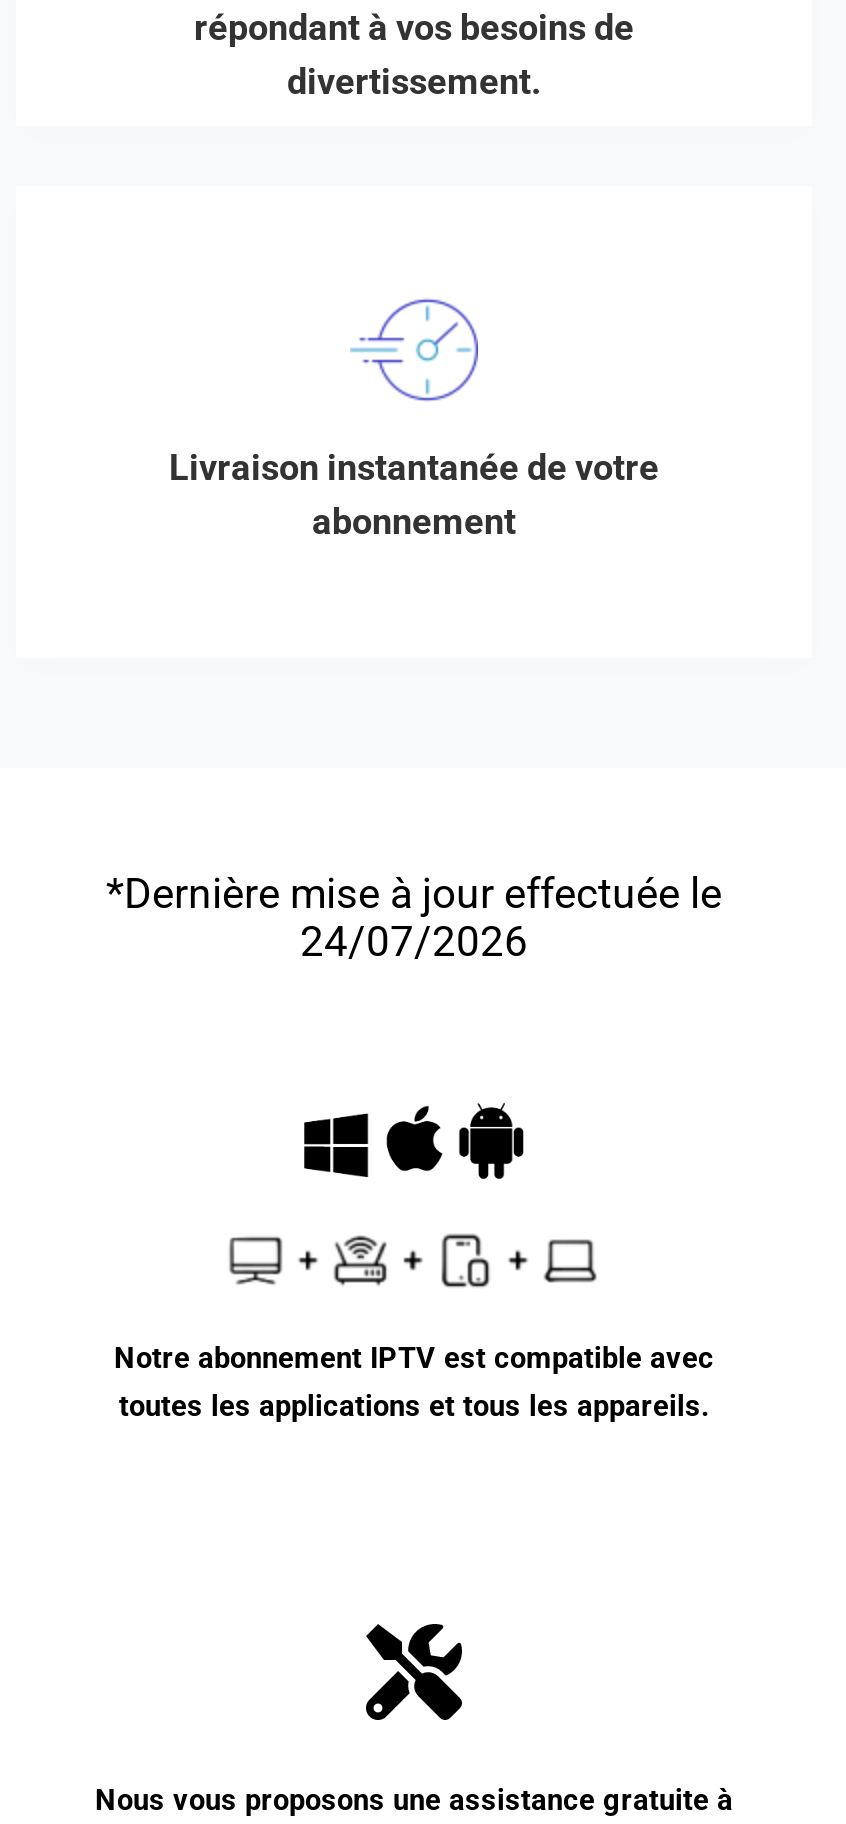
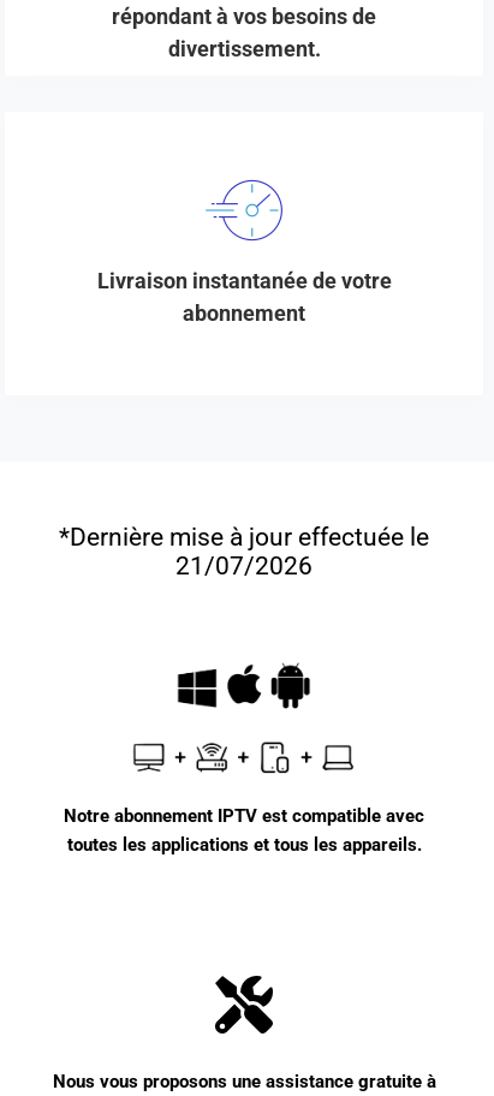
- 24/07/2026
+ 21/07/2026
